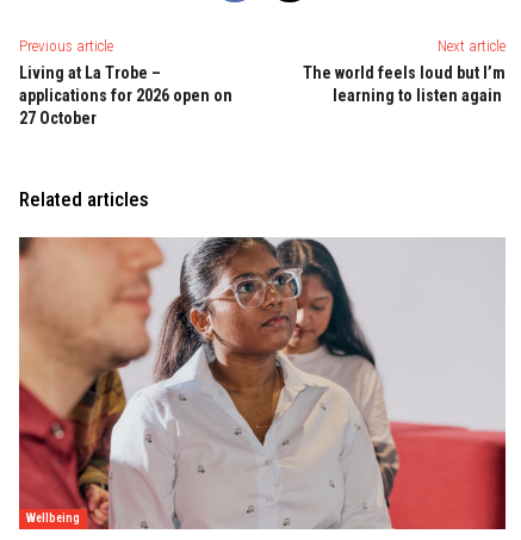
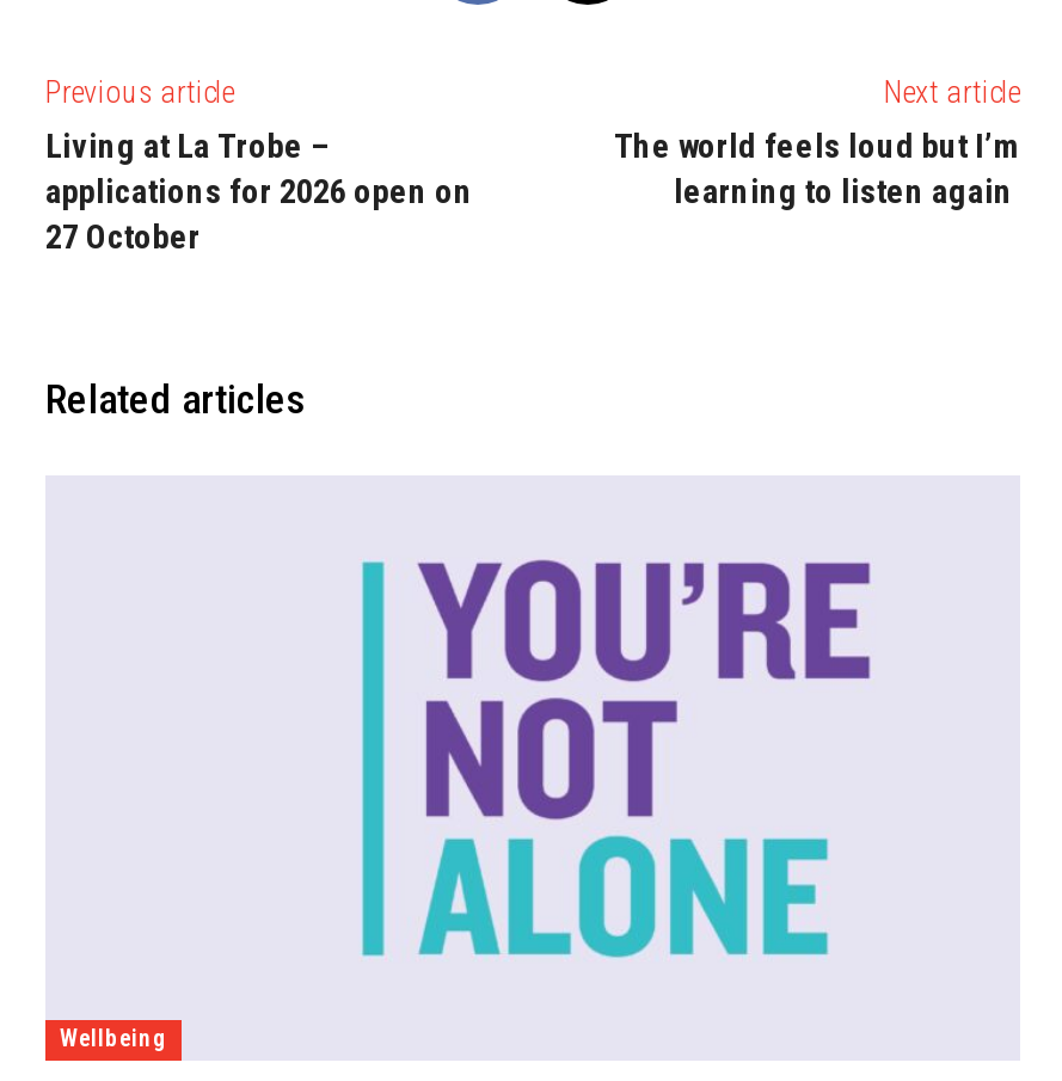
- [image]
+ [image]
